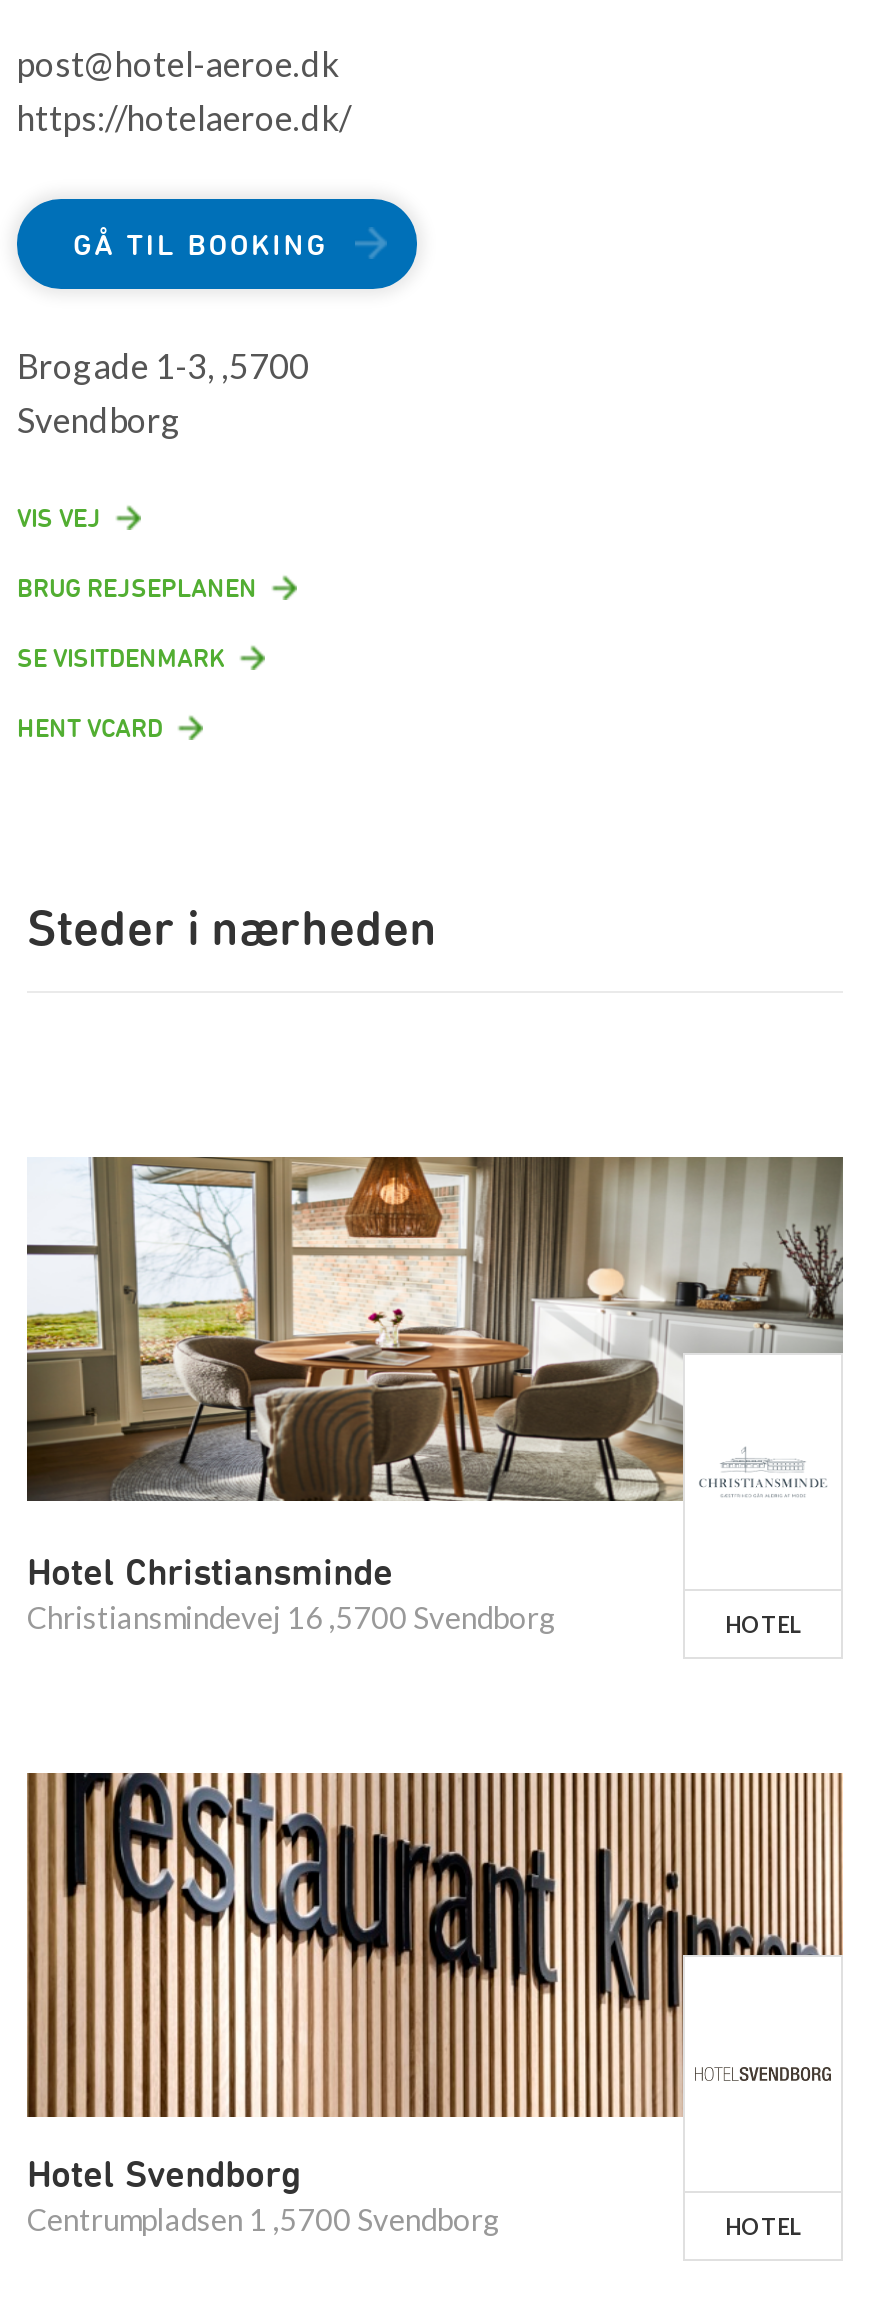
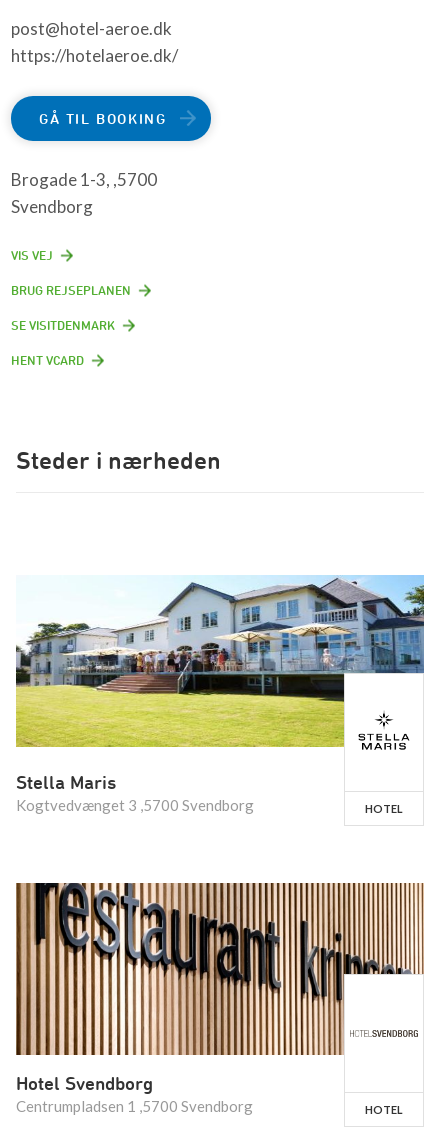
- [image]
- Hotel Christiansminde
- Christiansmindevej 16 ,5700 Svendborg
+ [image]
+ Stella Maris
+ Kogtvedvænget 3 ,5700 Svendborg
